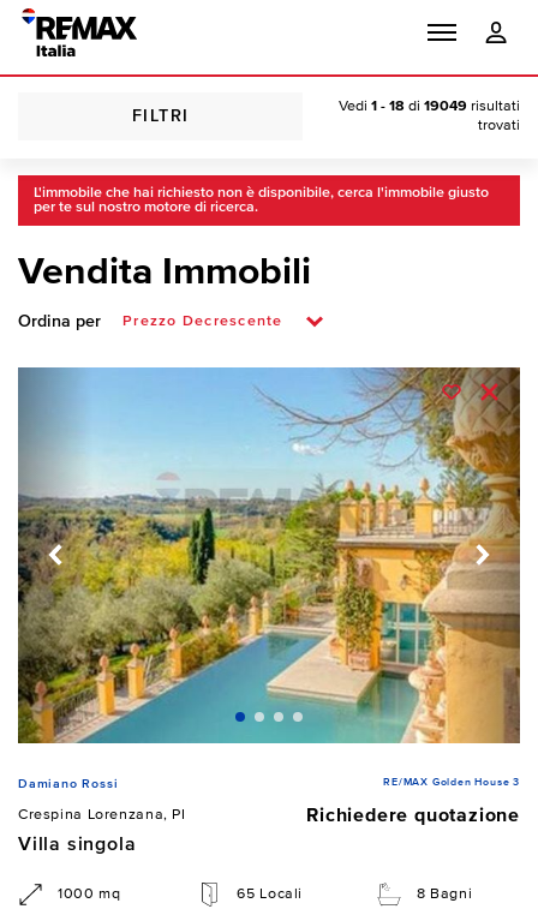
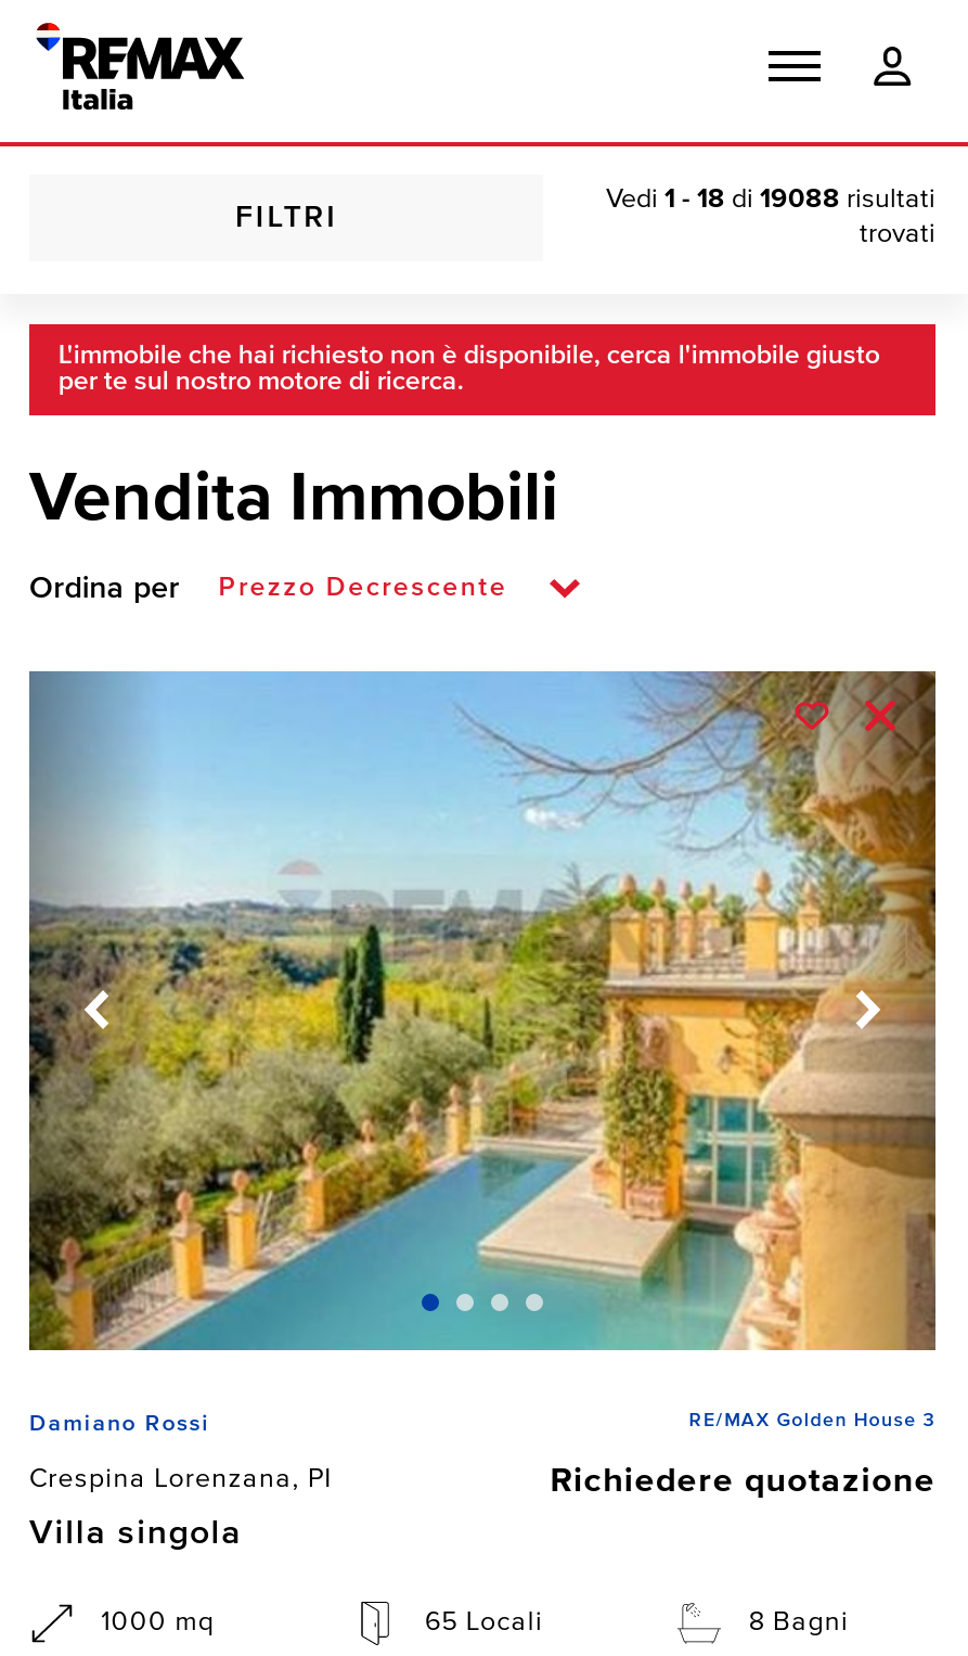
- Vedi 1 - 18 di 19049 risultati
+ Vedi 1 - 18 di 19088 risultati
